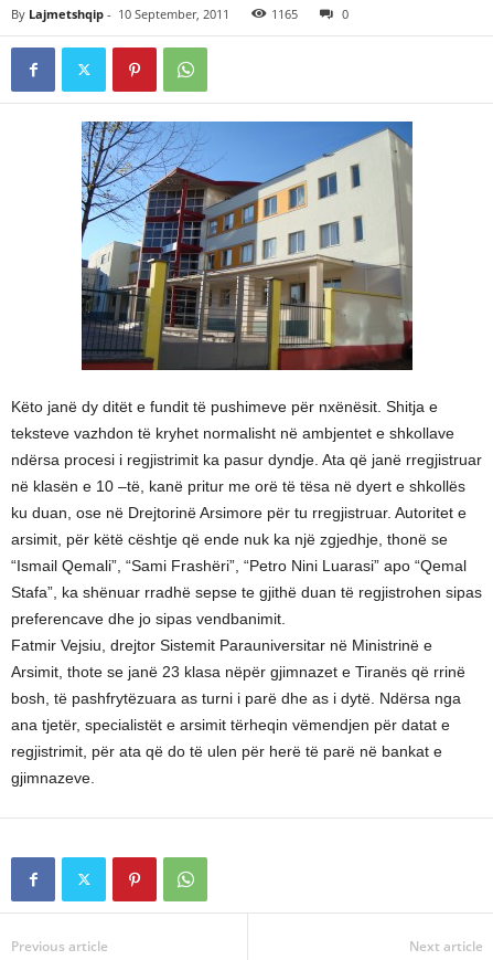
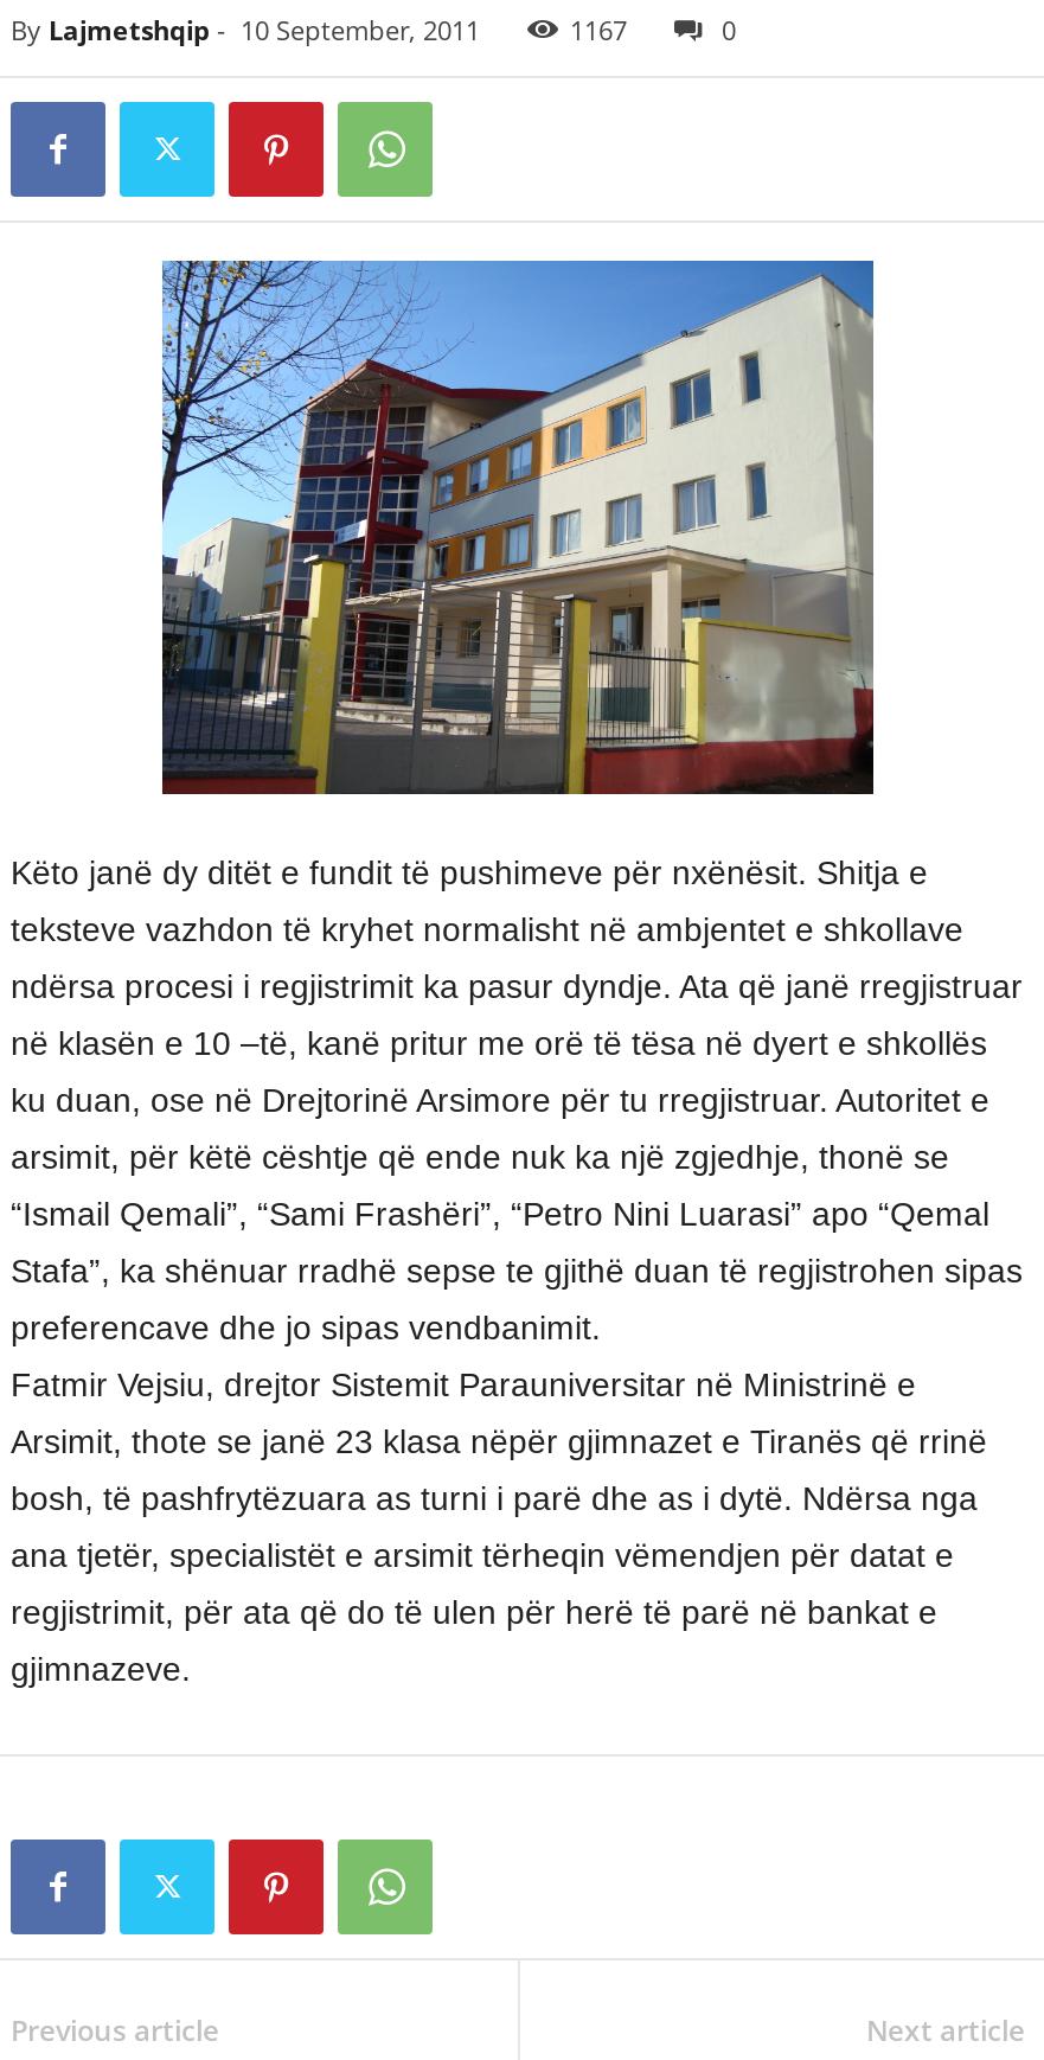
- 1165
+ 1167
